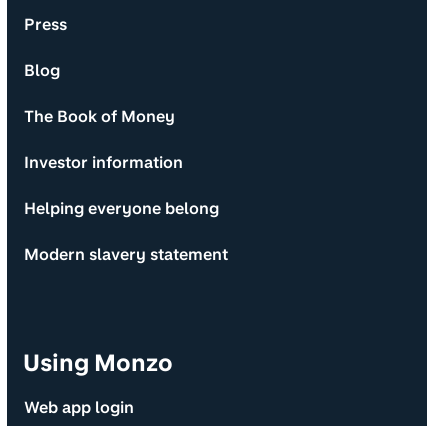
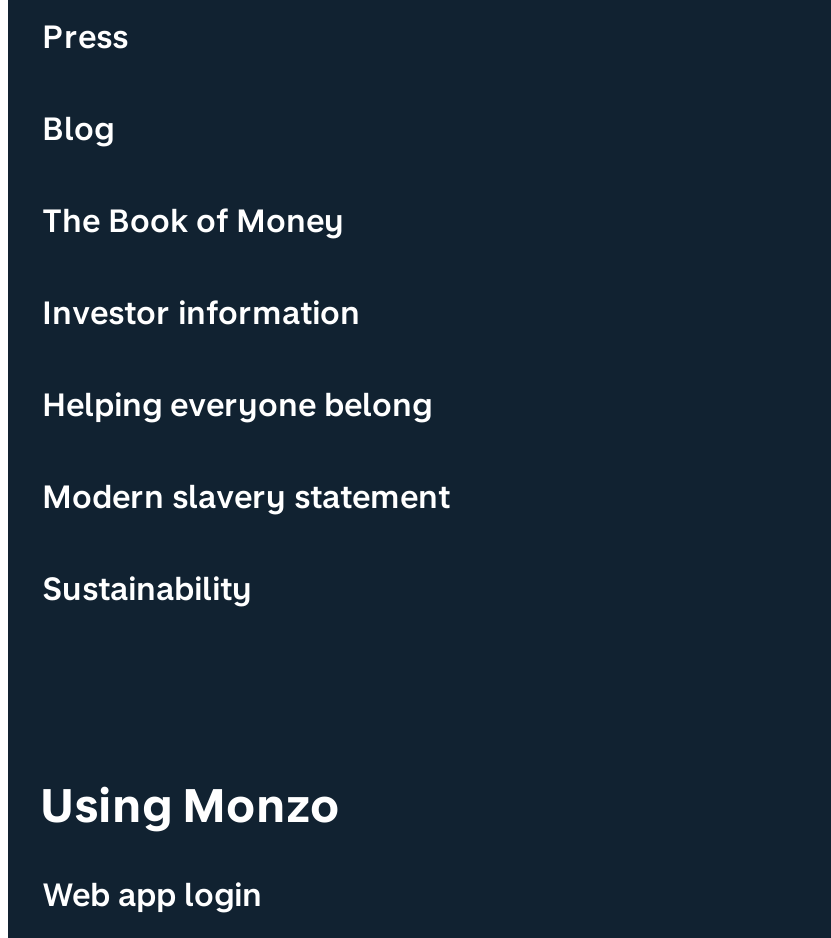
+ Sustainability
